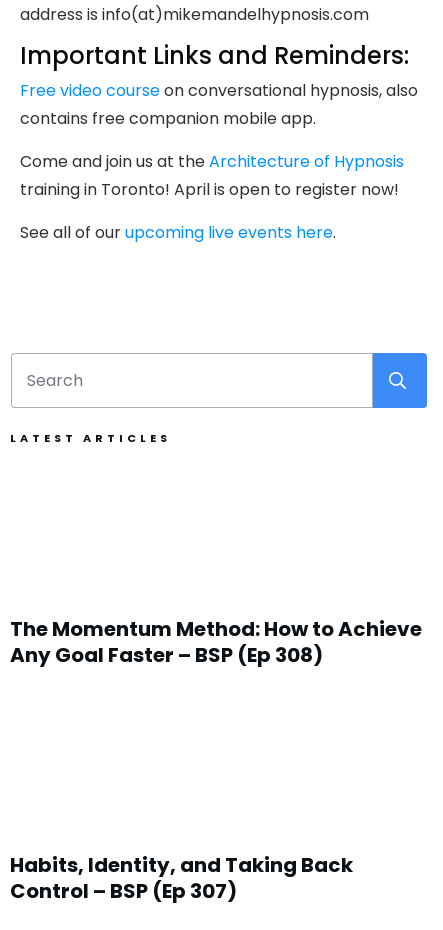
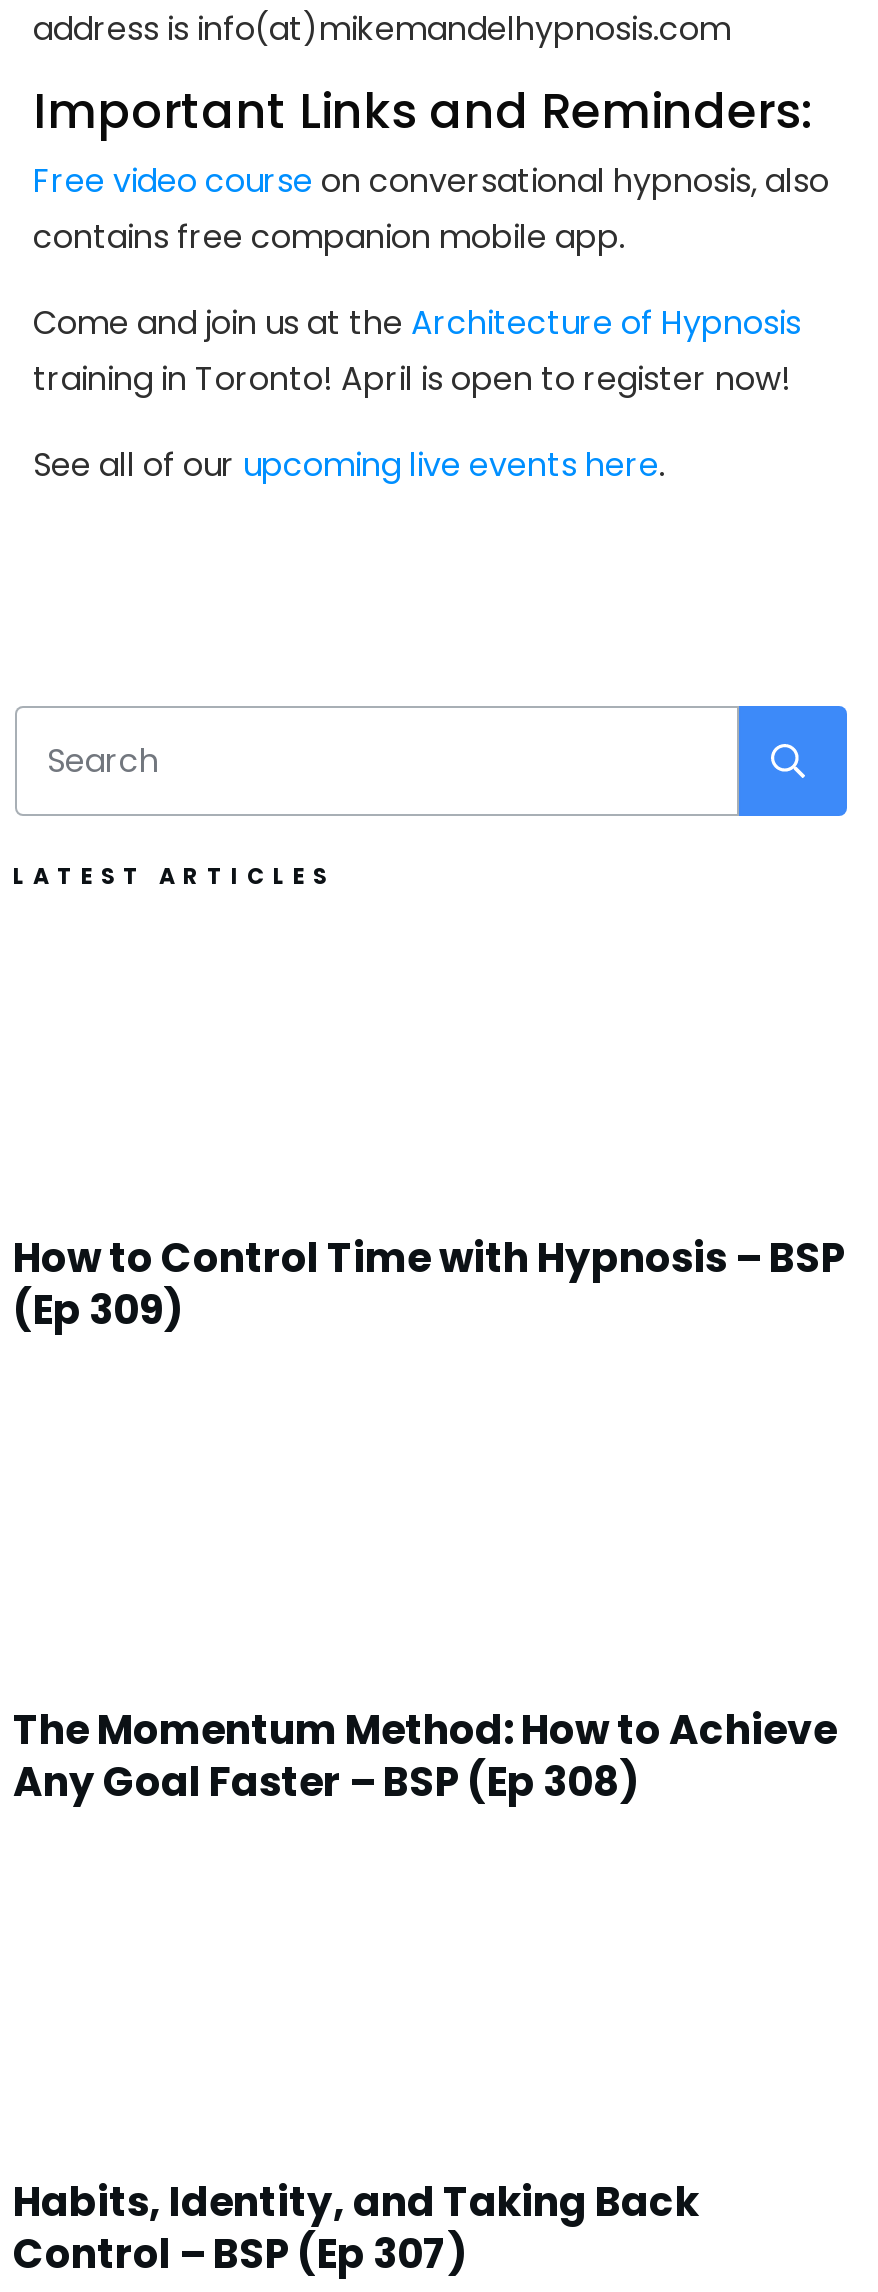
+ How to Control Time with Hypnosis – BSP
+ (Ep 309)
